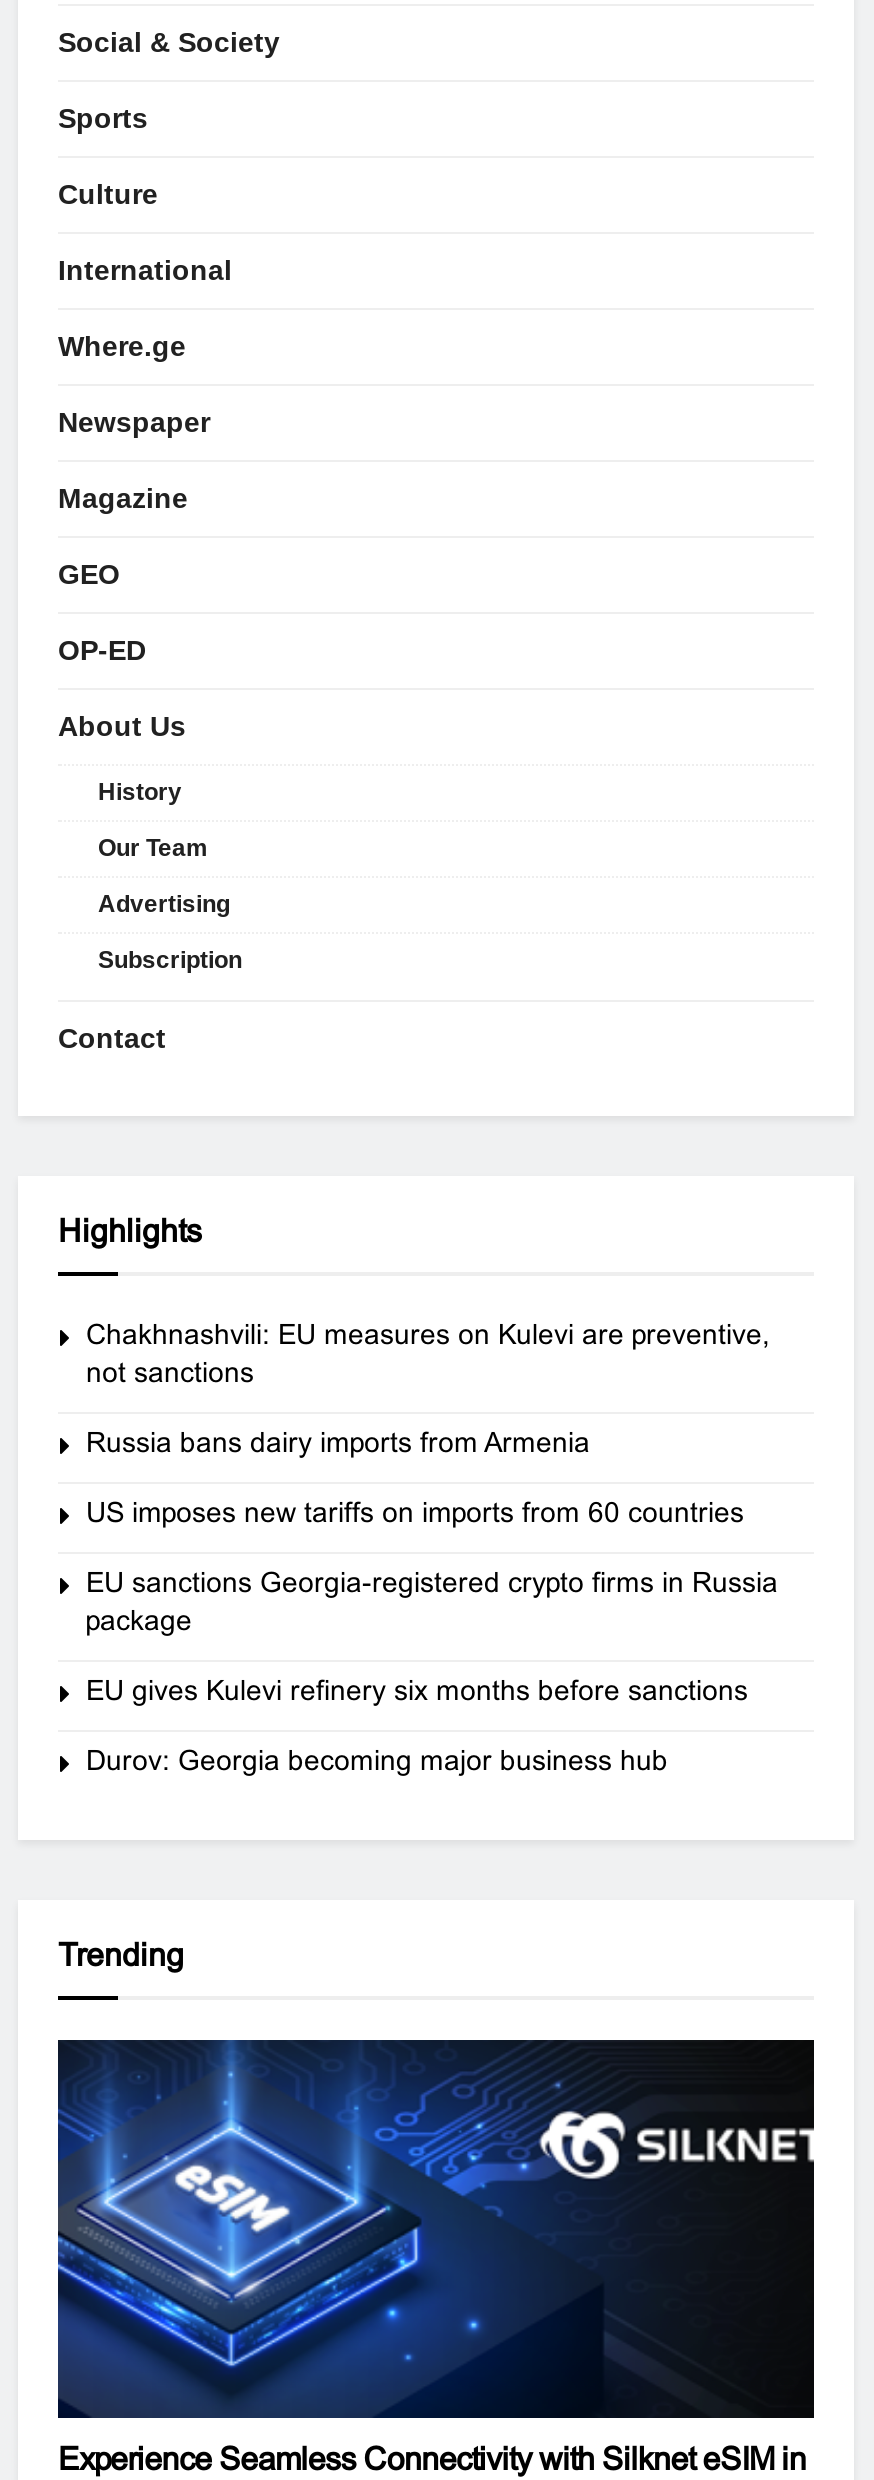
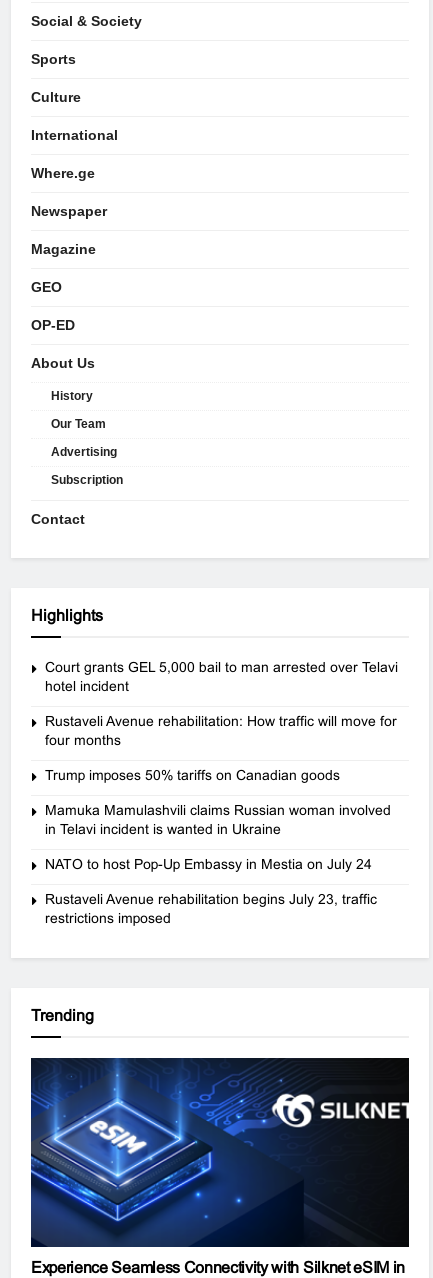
- Chakhnashvili: EU measures on Kulevi are preventive,
- not sanctions
+ Court grants GEL 5,000 bail to man arrested over Telavi
+ hotel incident

- Russia bans dairy imports from Armenia
+ Rustaveli Avenue rehabilitation: How traffic will move for
+ four months

- US imposes new tariffs on imports from 60 countries
+ Trump imposes 50% tariffs on Canadian goods

- EU sanctions Georgia-registered crypto firms in Russia
- package
+ Mamuka Mamulashvili claims Russian woman involved
+ in Telavi incident is wanted in Ukraine

- EU gives Kulevi refinery six months before sanctions
+ NATO to host Pop-Up Embassy in Mestia on July 24

- Durov: Georgia becoming major business hub
+ Rustaveli Avenue rehabilitation begins July 23, traffic
+ restrictions imposed
